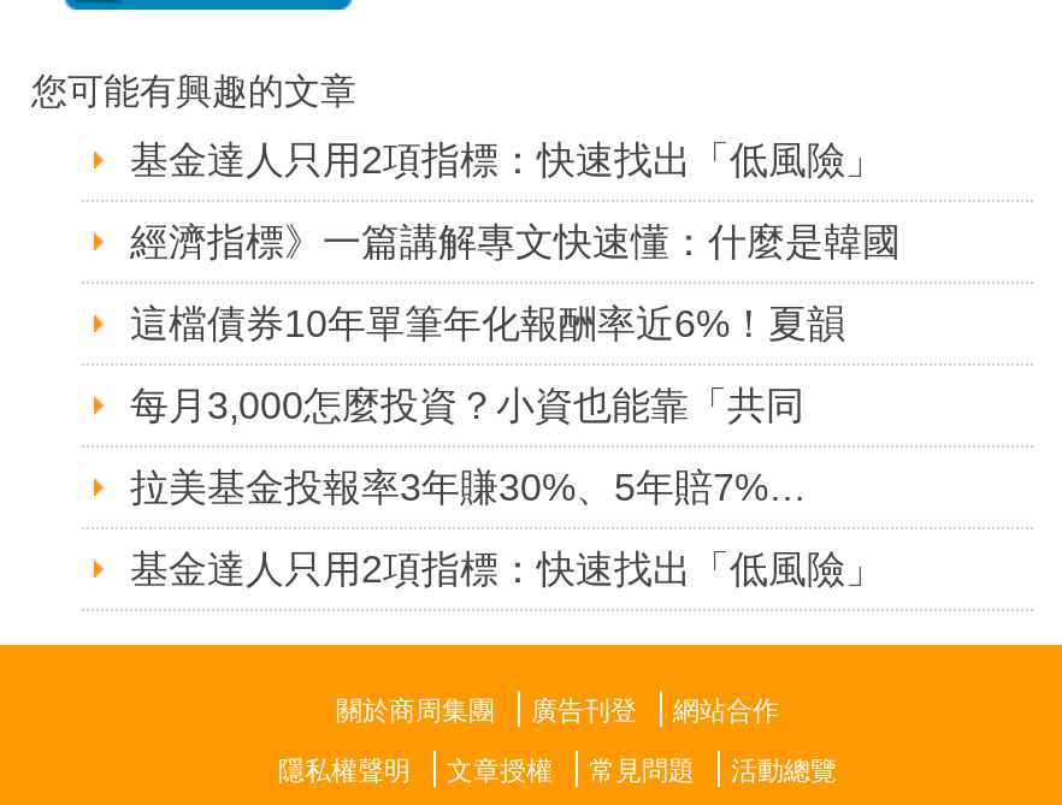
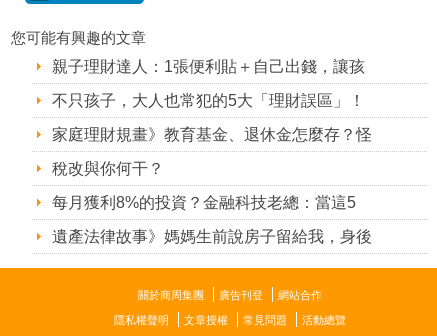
- 基金達人只用2項指標：快速找出「低風險」
+ 親子理財達人：1張便利貼＋自己出錢，讓孩

- 經濟指標》一篇講解專文快速懂：什麼是韓國
+ 不只孩子，大人也常犯的5大「理財誤區」！

- 這檔債券10年單筆年化報酬率近6%！夏韻
+ 家庭理財規畫》教育基金、退休金怎麼存？怪

- 每月3,000怎麼投資？小資也能靠「共同
+ 稅改與你何干？

- 拉美基金投報率3年賺30%、5年賠7%…
+ 每月獲利8%的投資？金融科技老總：當這5

- 基金達人只用2項指標：快速找出「低風險」
+ 遺產法律故事》媽媽生前說房子留給我，身後
